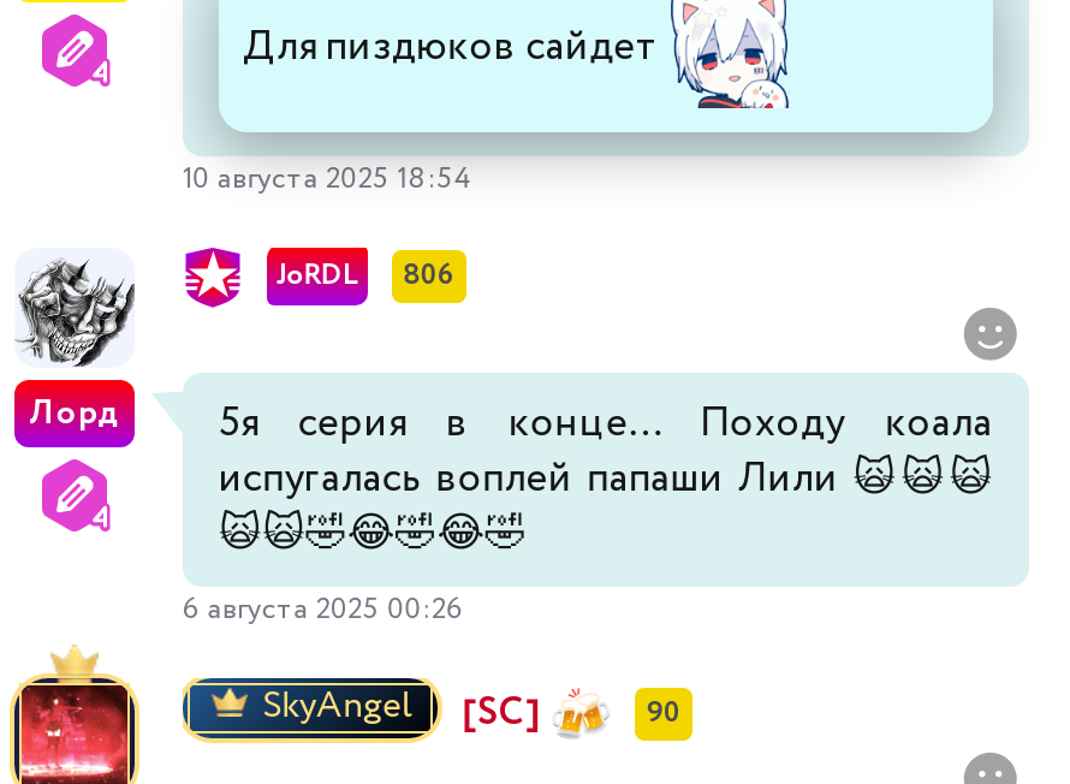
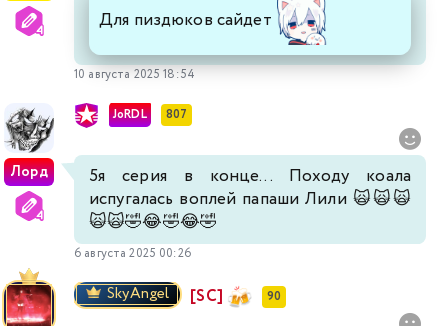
- JoRDL 806
+ JoRDL 807
